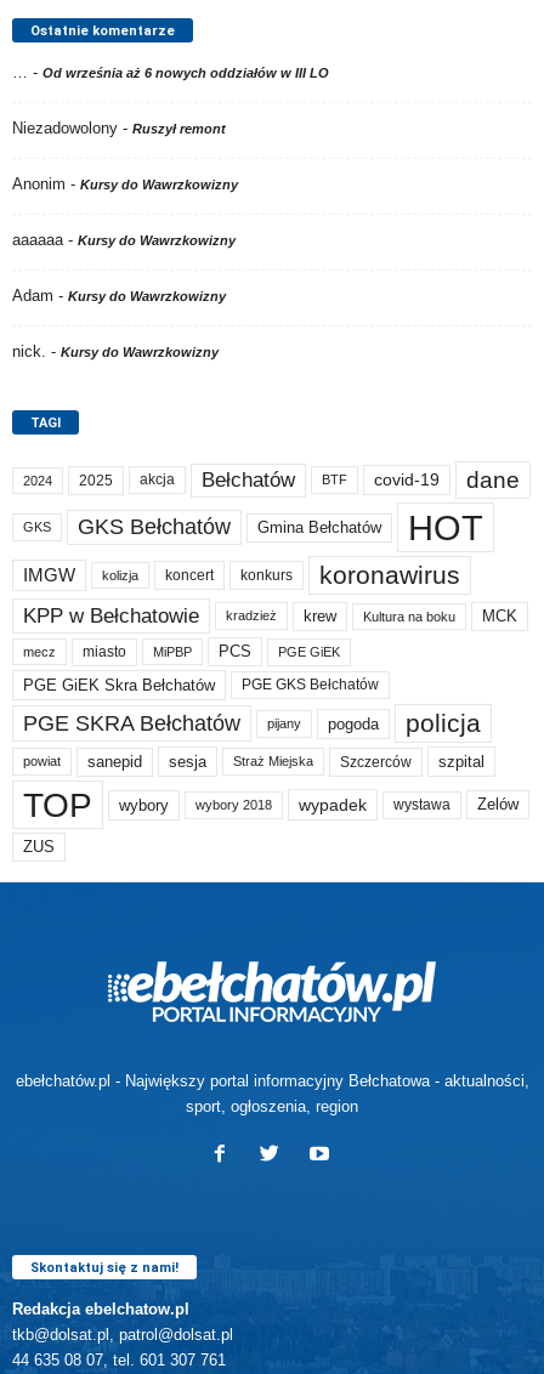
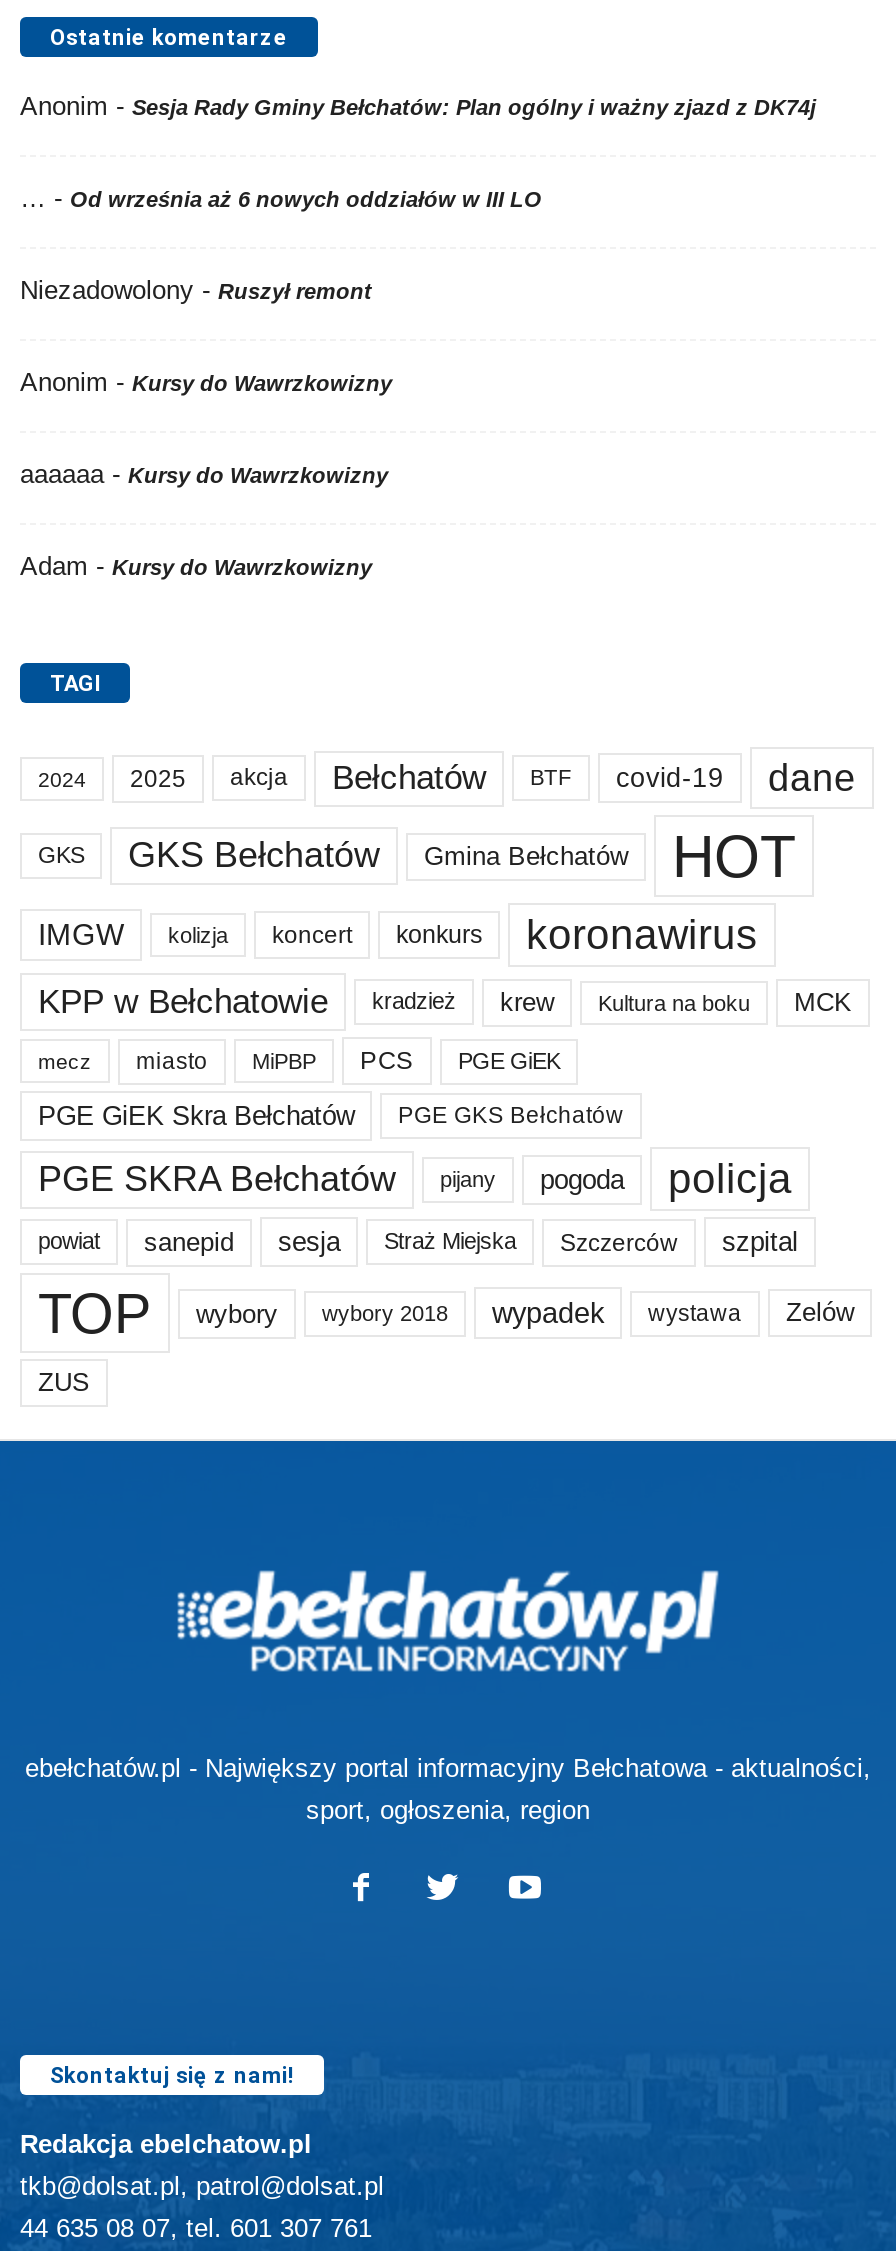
+ Anonim - Sesja Rady Gminy Bełchatów: Plan ogólny i ważny zjazd z DK74j

moved down: … - Od września aż 6 nowych oddziałów w III LO | Niezadowolony - Ruszył remont | Anonim - Kursy do Wawrzkowizny | aaaaaa - Kursy do Wawrzkowizny | Adam - Kursy do Wawrzkowizny

- nick. - Kursy do Wawrzkowizny
